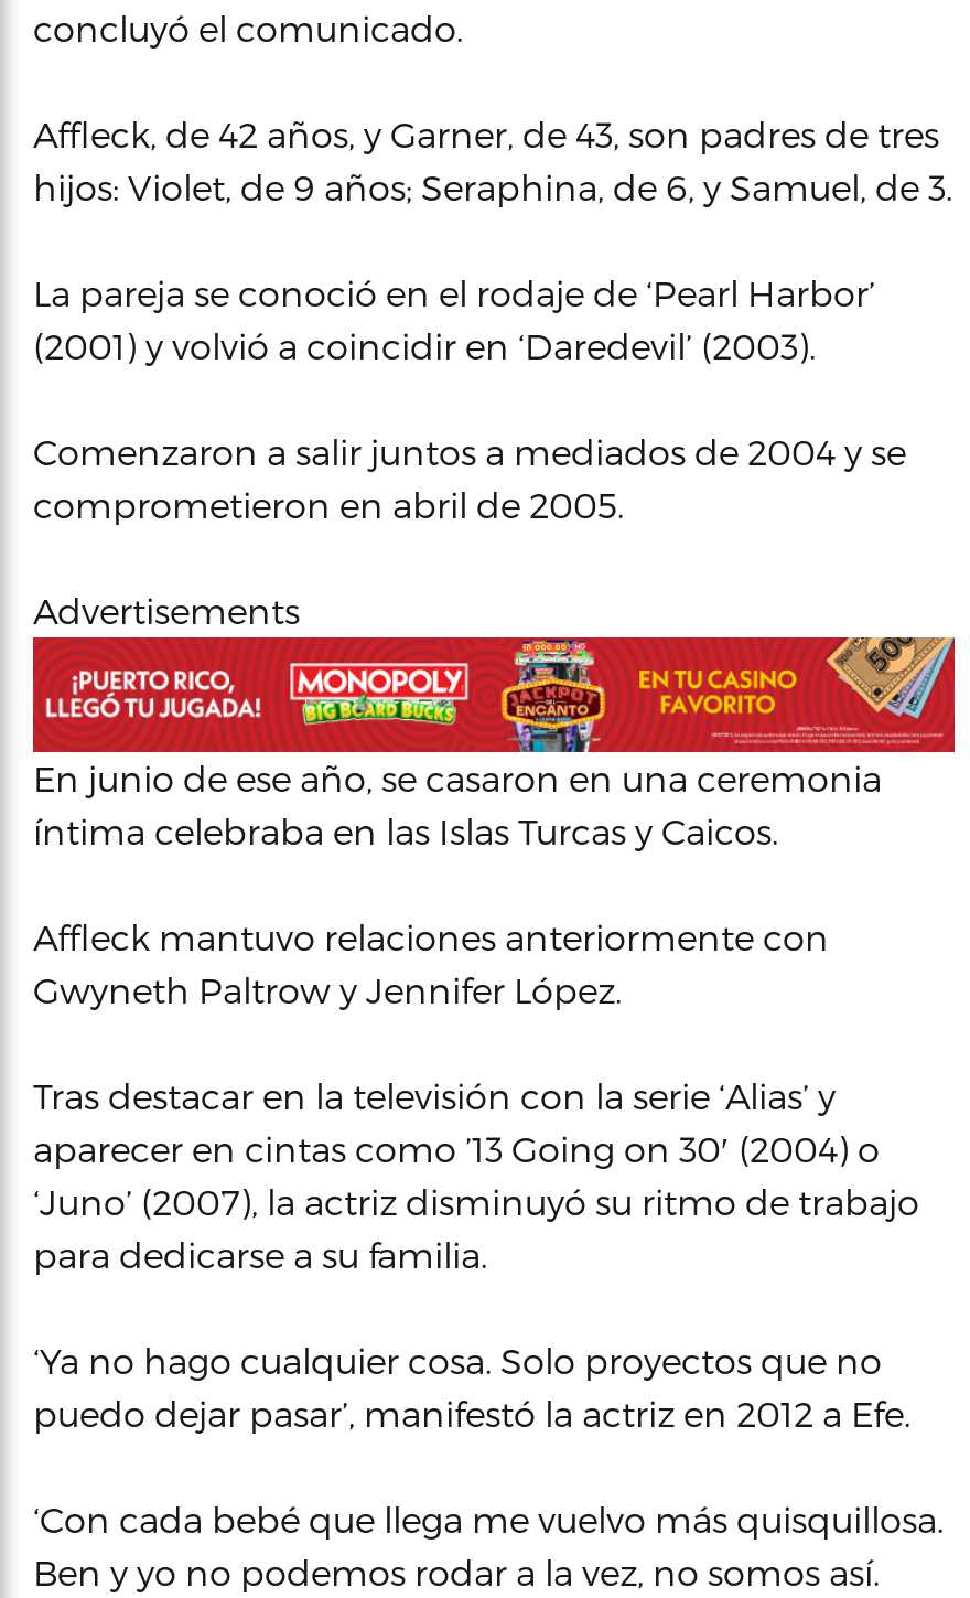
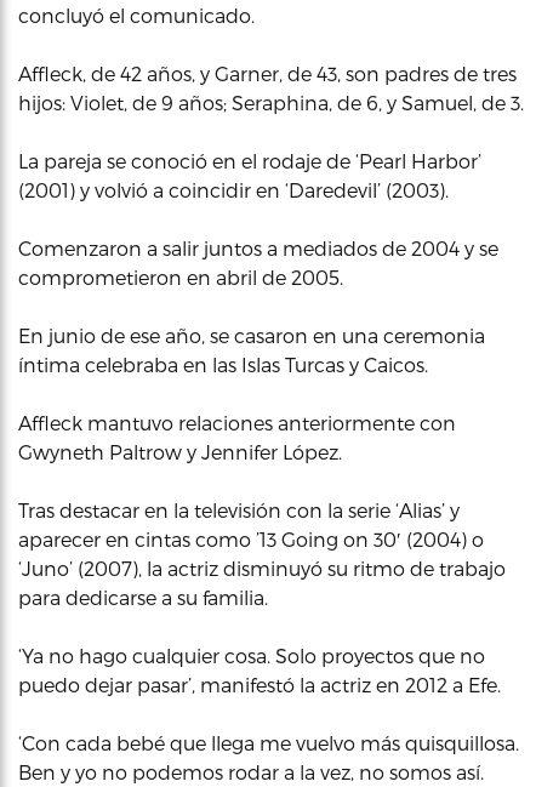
- Advertisements

- [image]
